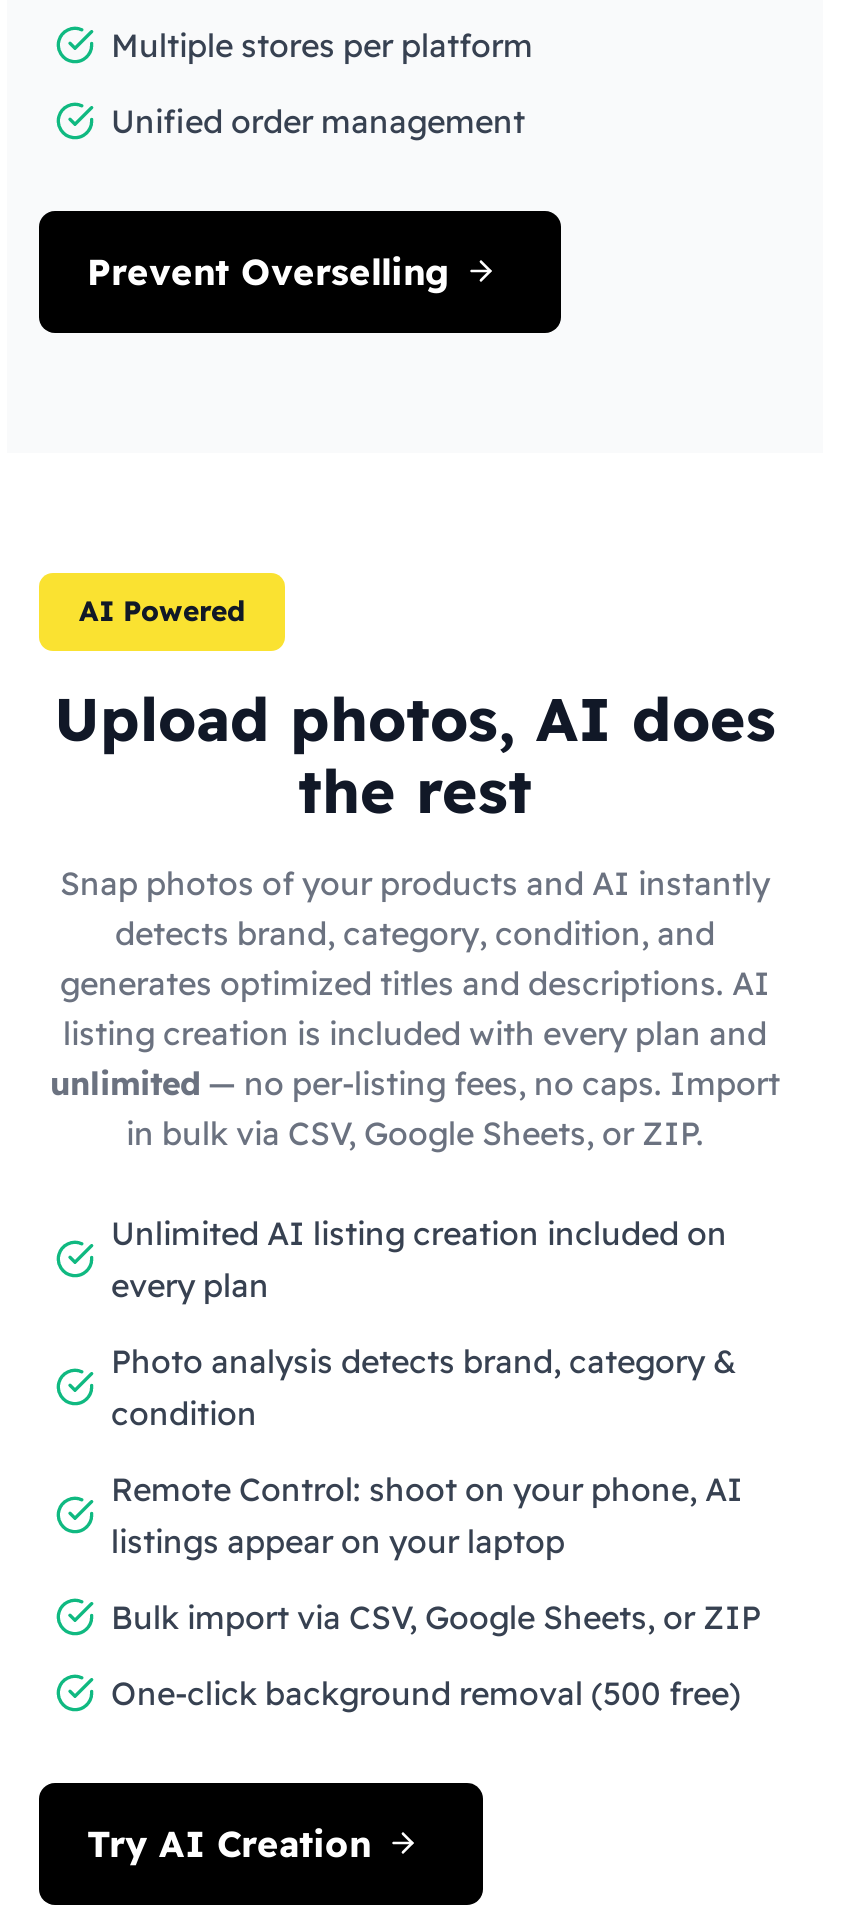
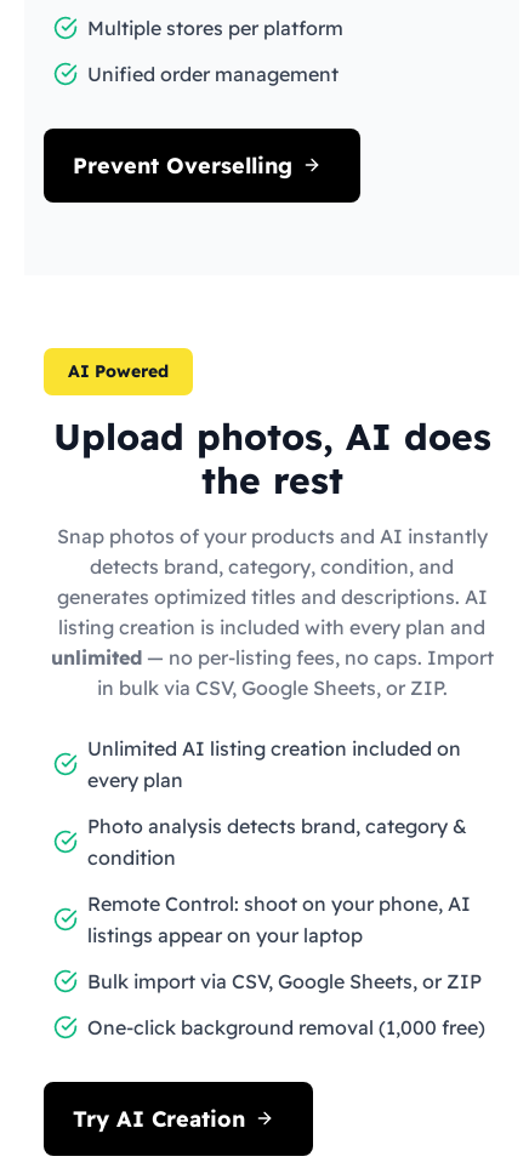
- One-click background removal (500 free)
+ One-click background removal (1,000 free)
